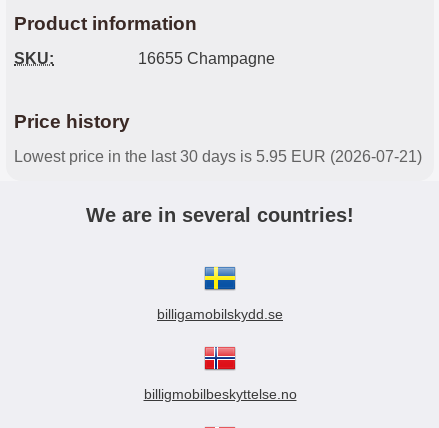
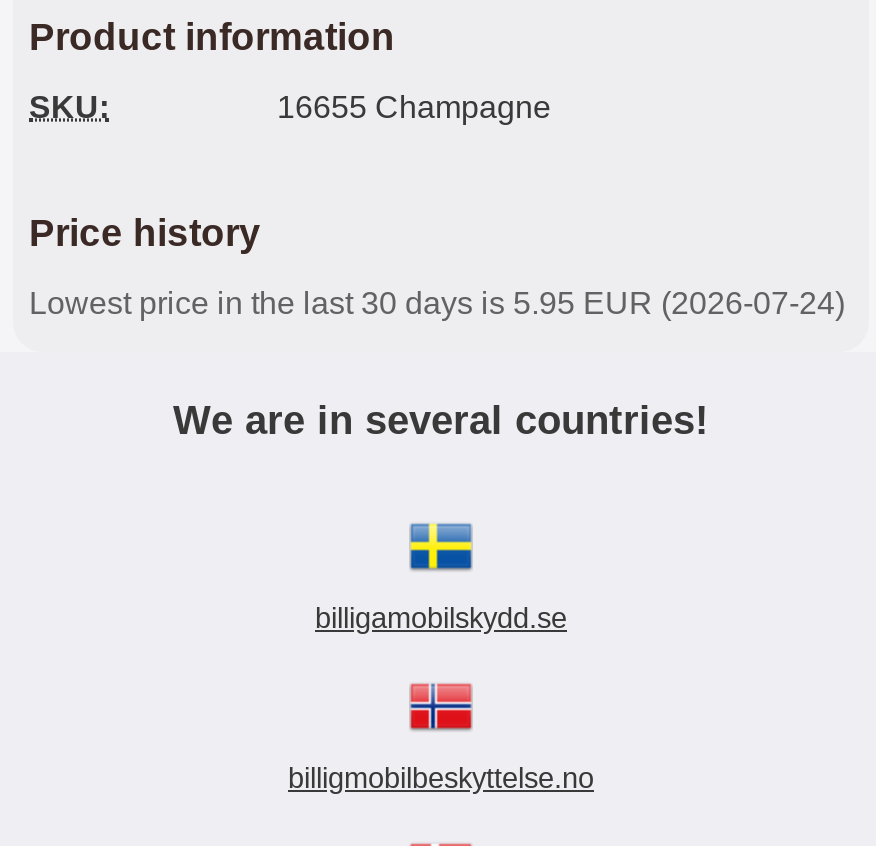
- Lowest price in the last 30 days is 5.95 EUR (2026-07-21)
+ Lowest price in the last 30 days is 5.95 EUR (2026-07-24)
